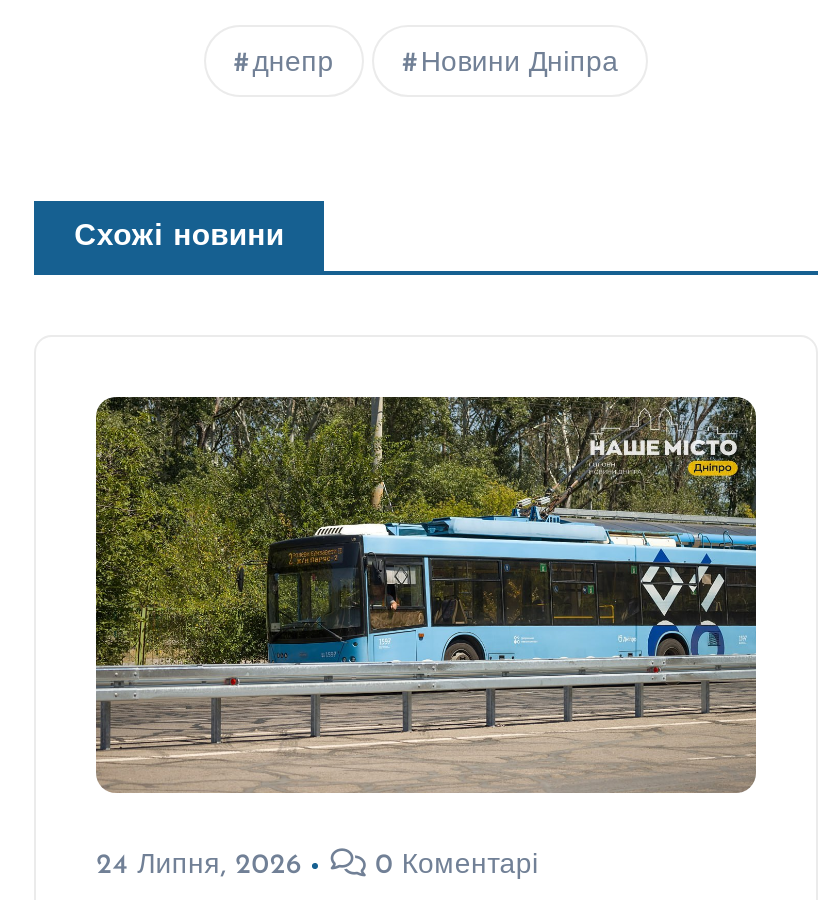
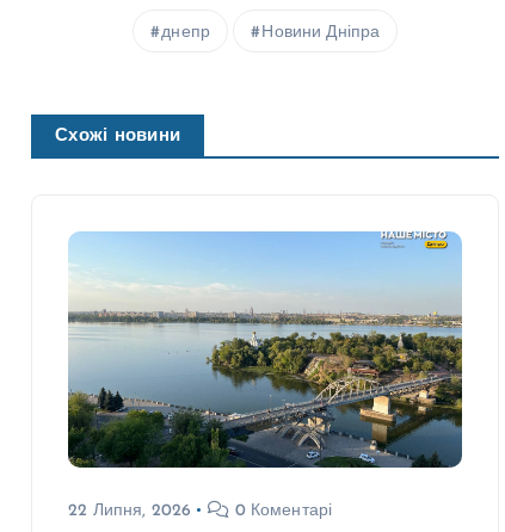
- [image]
- 24 Липня, 2026
+ [image]
+ 22 Липня, 2026
